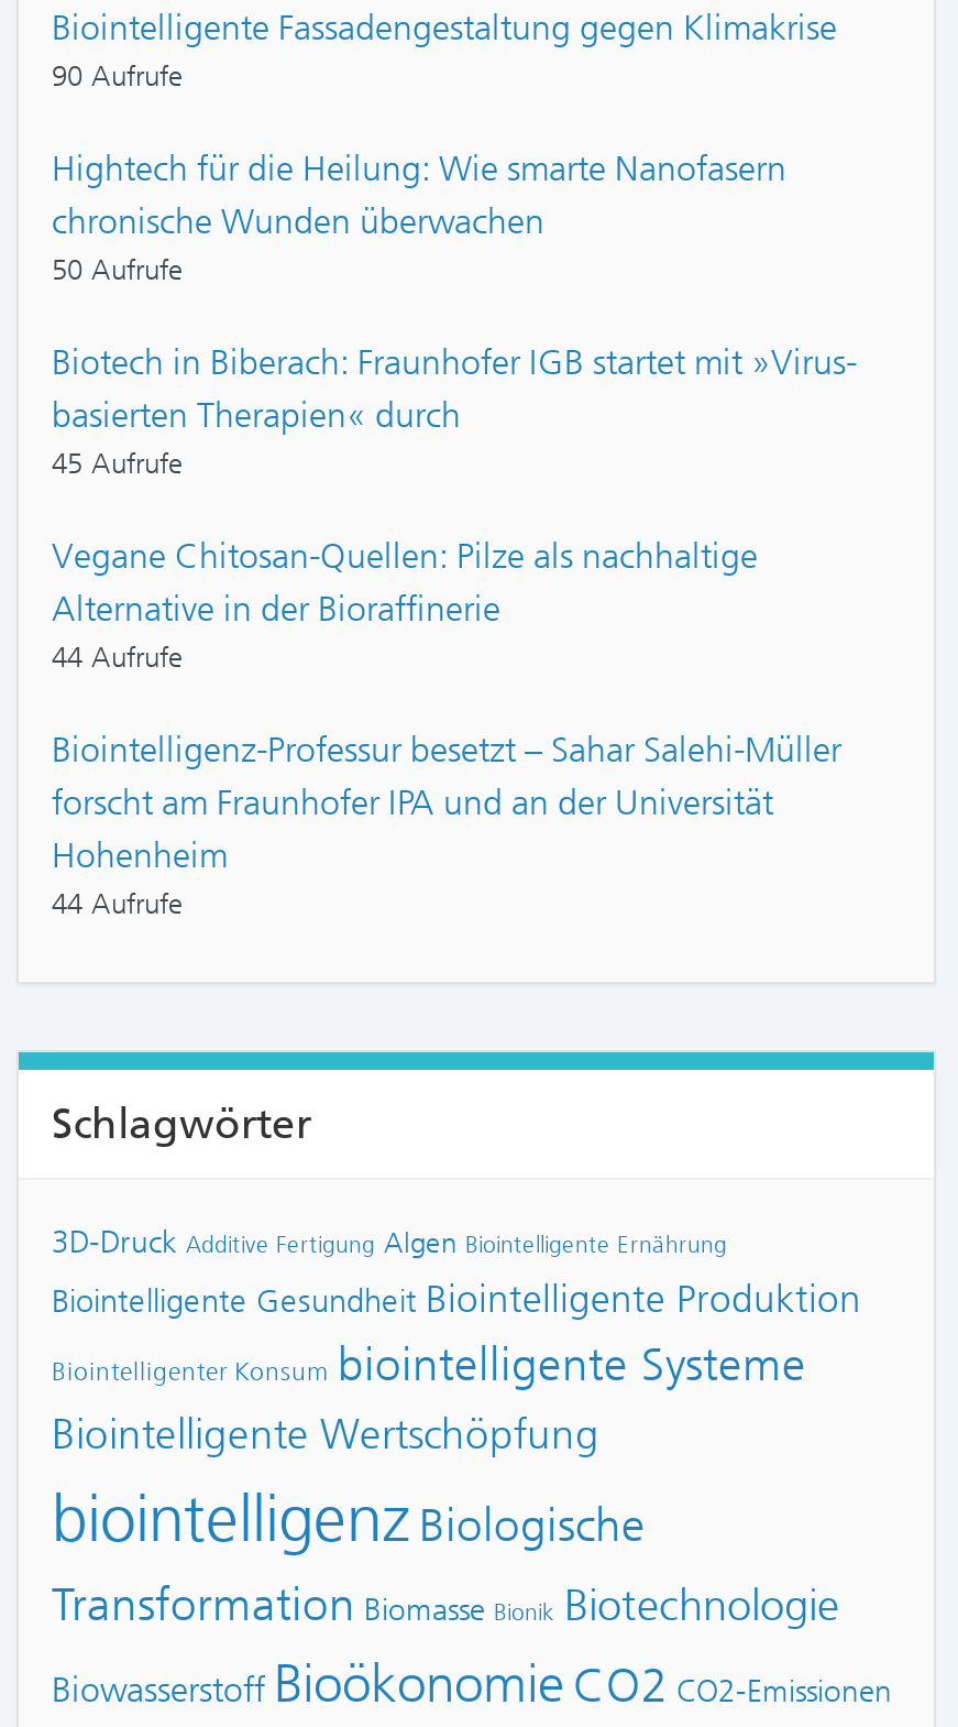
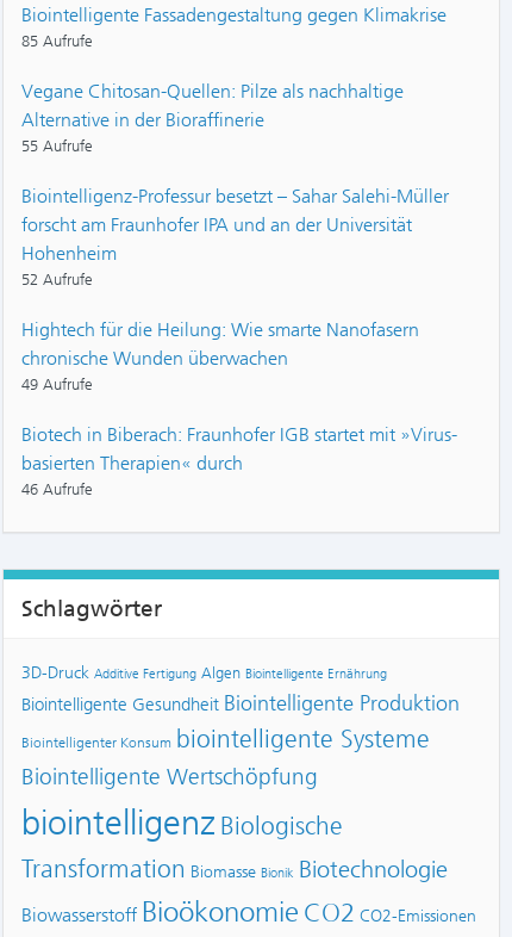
- 90 Aufrufe
- 50 Aufrufe
- 45 Aufrufe
+ 85 Aufrufe

moved down: Hightech für die Heilung: Wie smarte Nanofasern | chronische Wunden überwachen

moved down: Biotech in Biberach: Fraunhofer IGB startet mit »Virus- | basierten Therapien« durch

moved up: Vegane Chitosan-Quellen: Pilze als nachhaltige | Alternative in der Bioraffinerie

- 44 Aufrufe
+ 55 Aufrufe

moved up: Biointelligenz-Professur besetzt – Sahar Salehi-Müller | forscht am Fraunhofer IPA und an der Universität | Hohenheim

- 44 Aufrufe
+ 52 Aufrufe
+ 49 Aufrufe
+ 46 Aufrufe
